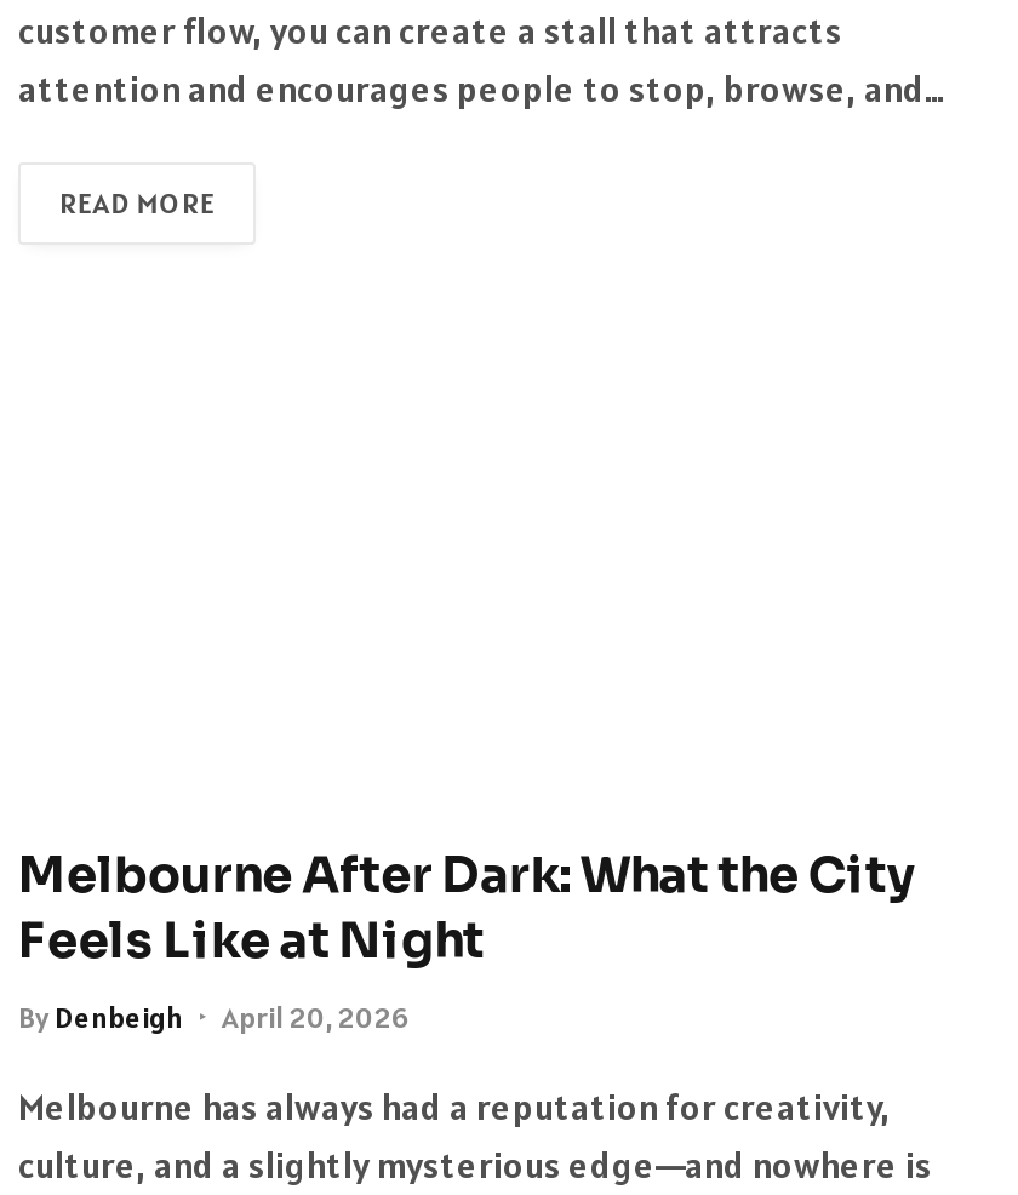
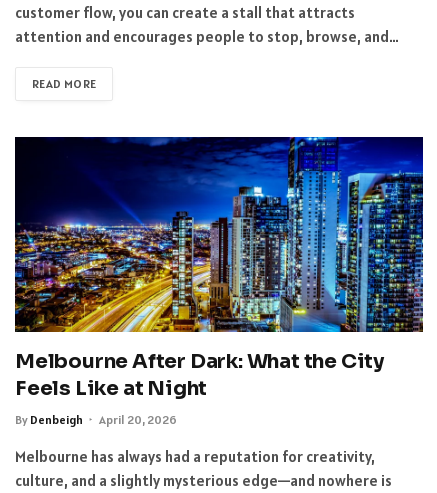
+ [image]
